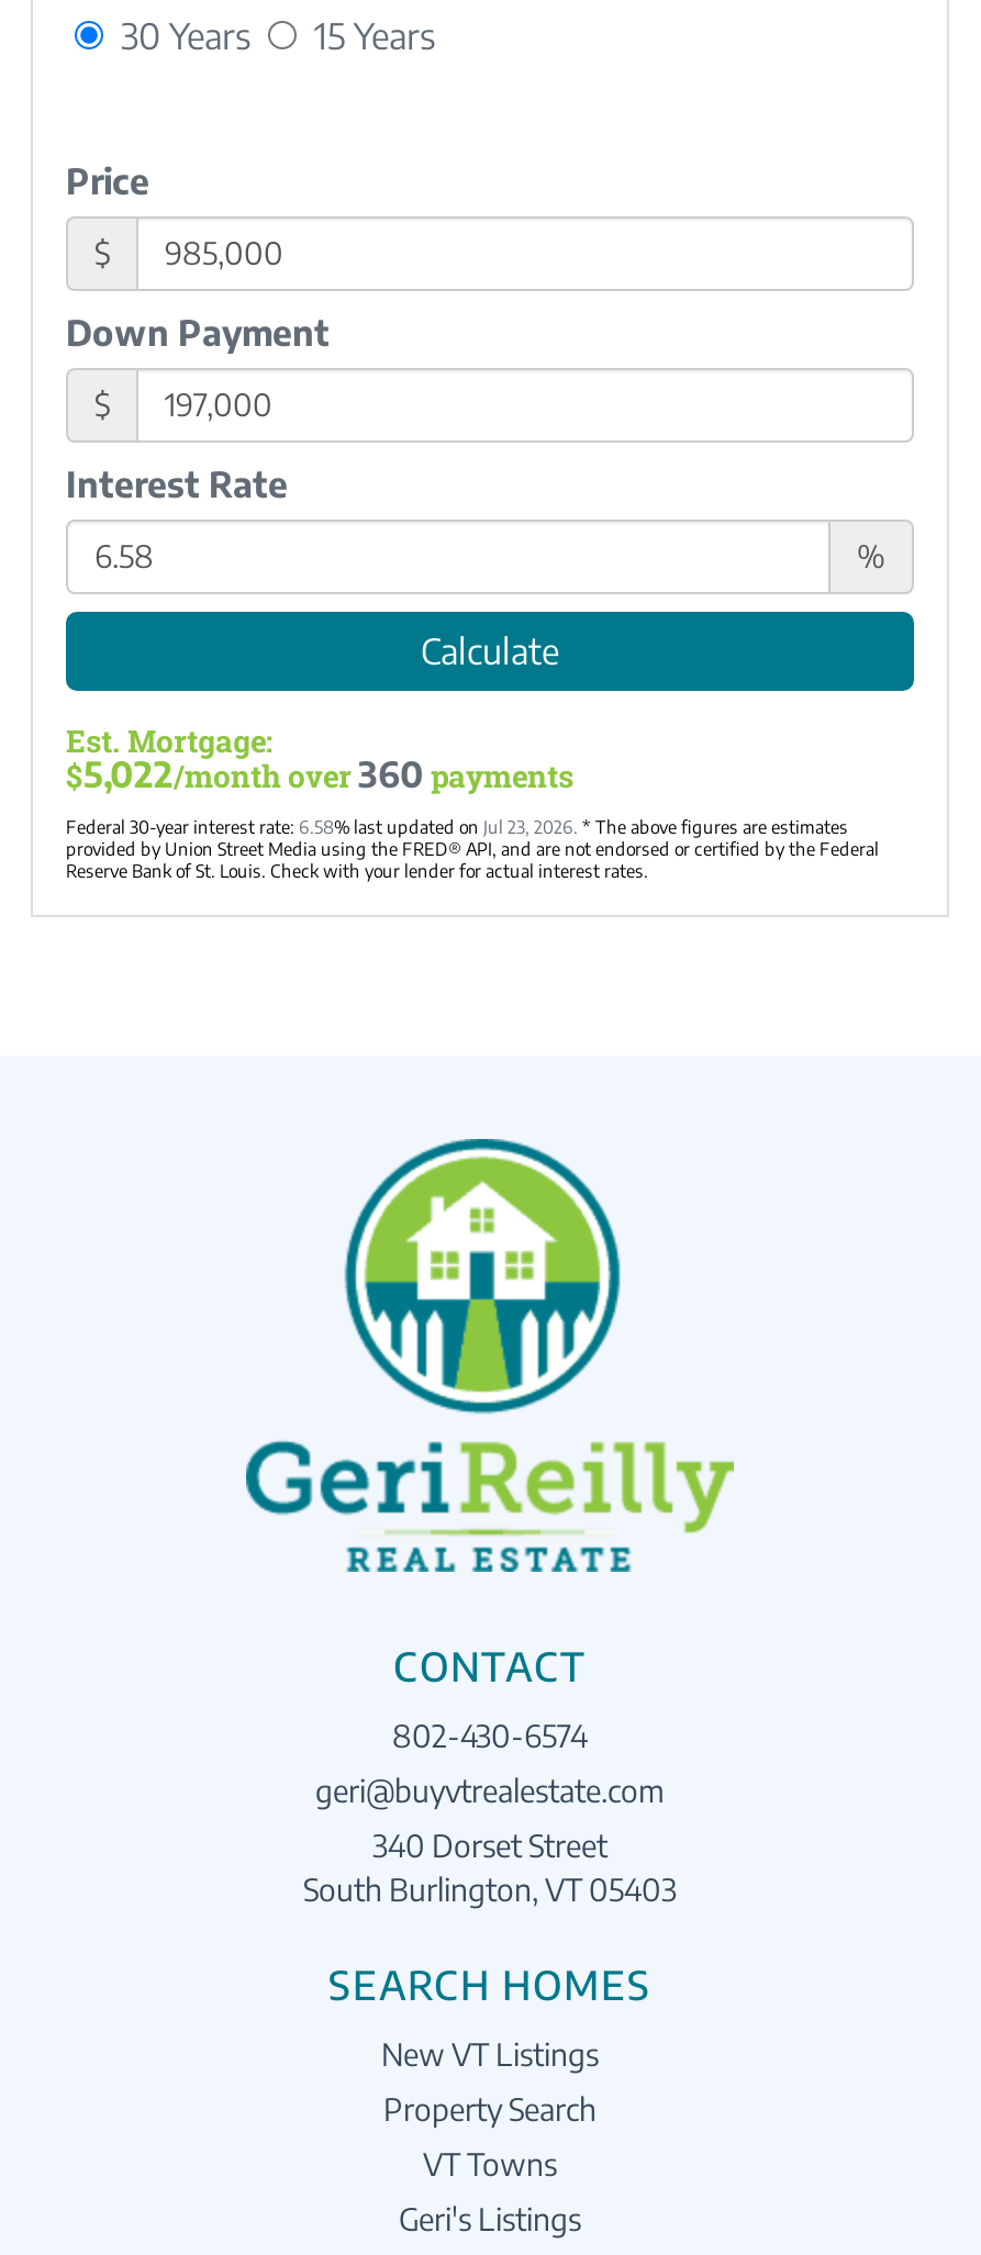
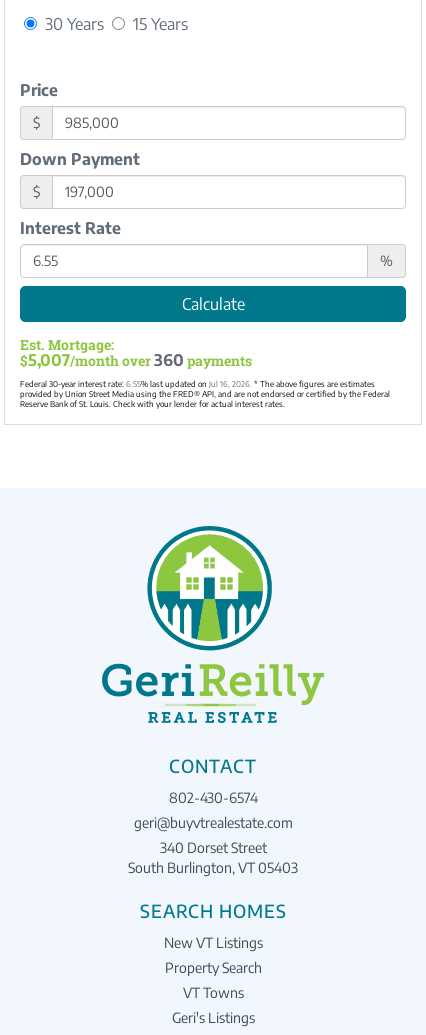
- $5,022/month over 360 payments
+ $5,007/month over 360 payments

- Federal 30-year interest rate: 6.58% last updated on Jul 23, 2026. * The above figures are estimates
+ Federal 30-year interest rate: 6.55% last updated on Jul 16, 2026. * The above figures are estimates
